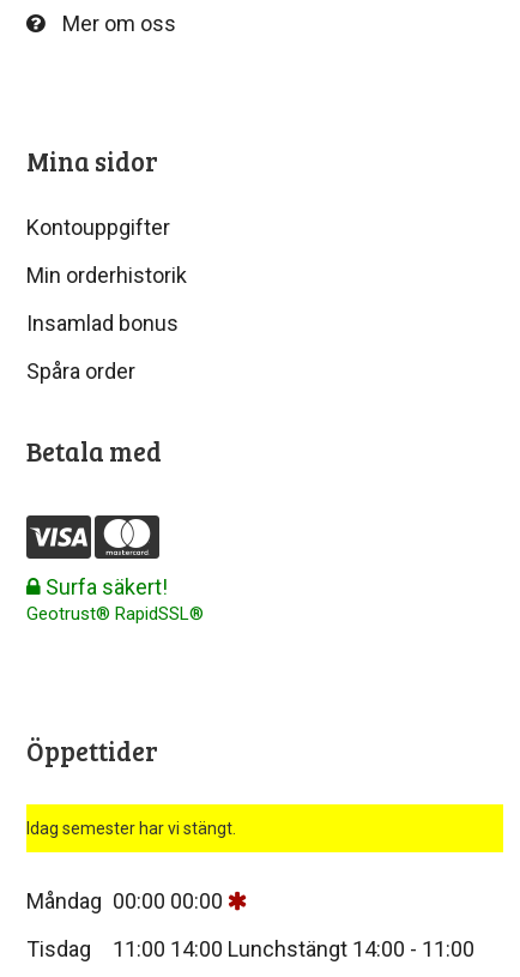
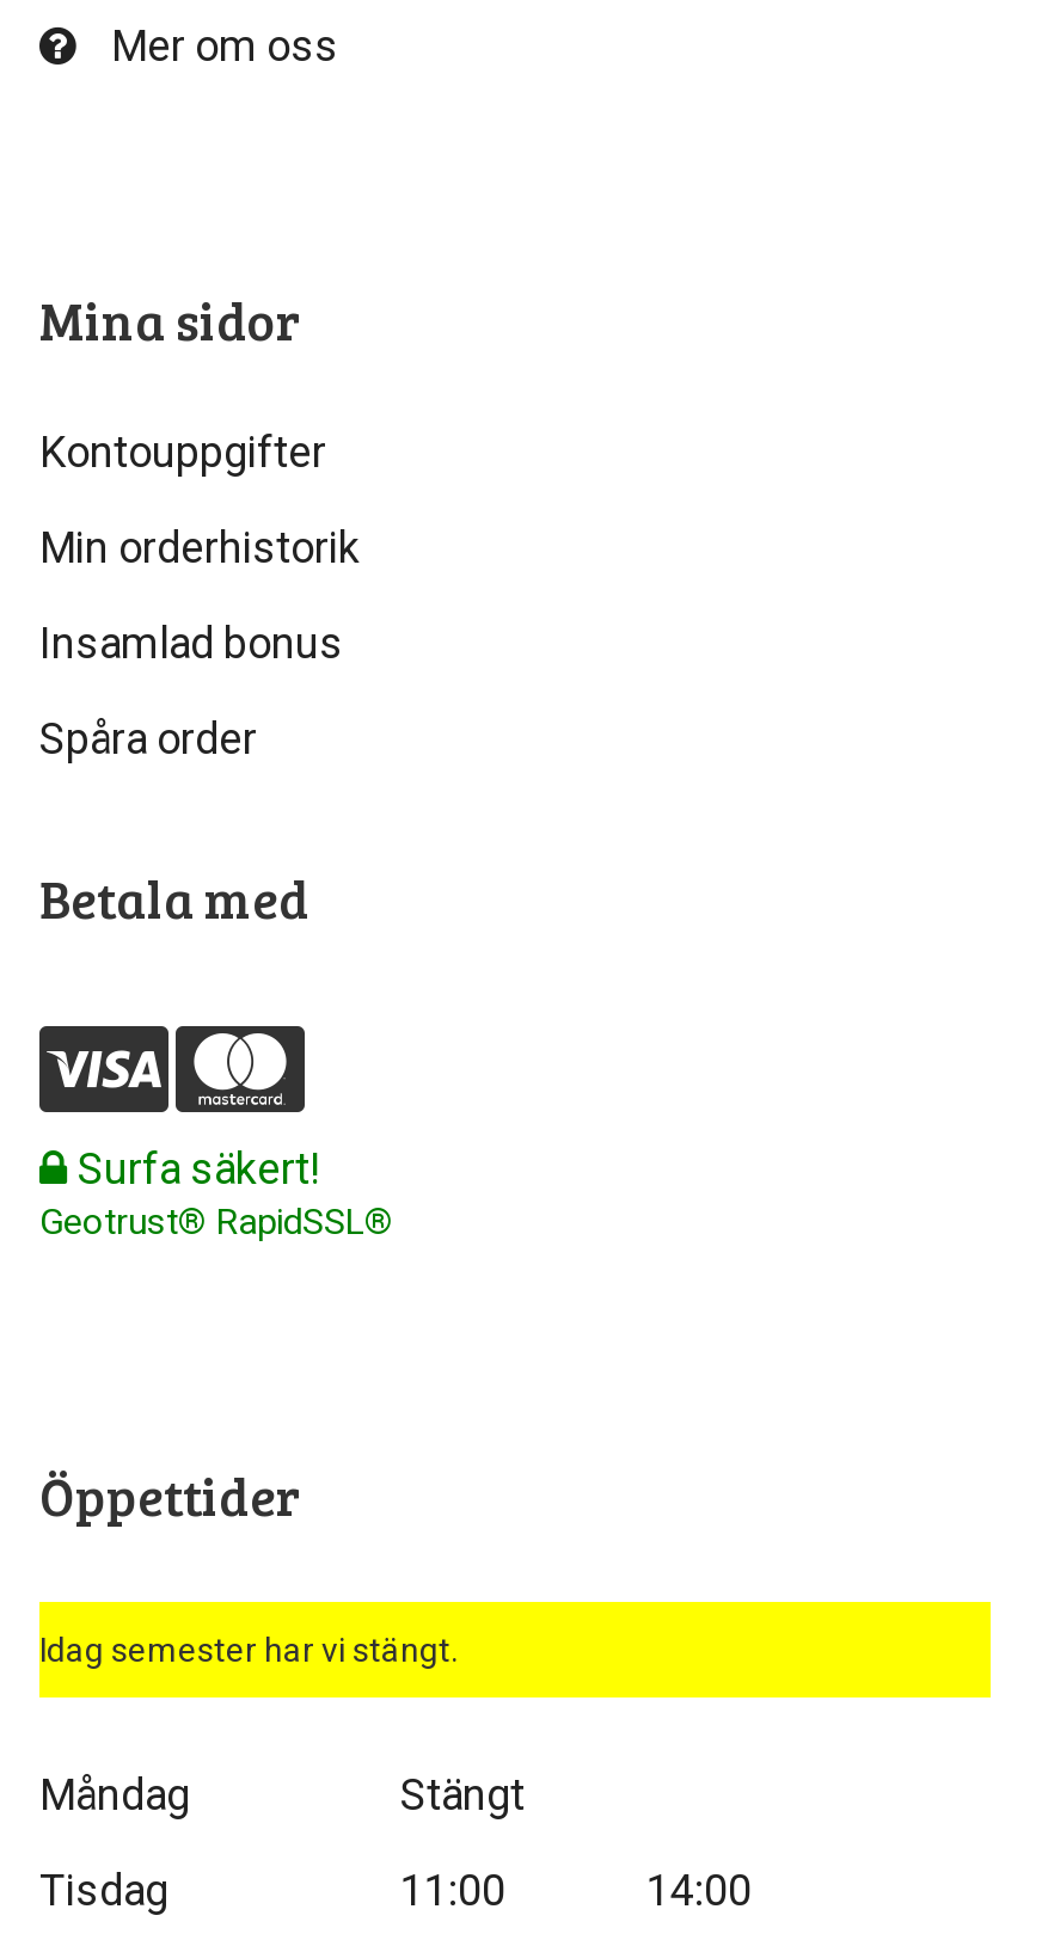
- Måndag 00:00 00:00
+ Måndag
+ Stängt

- 11:00 14:00 Lunchstängt 14:00 - 11:00
+ 11:00
+ 14:00
